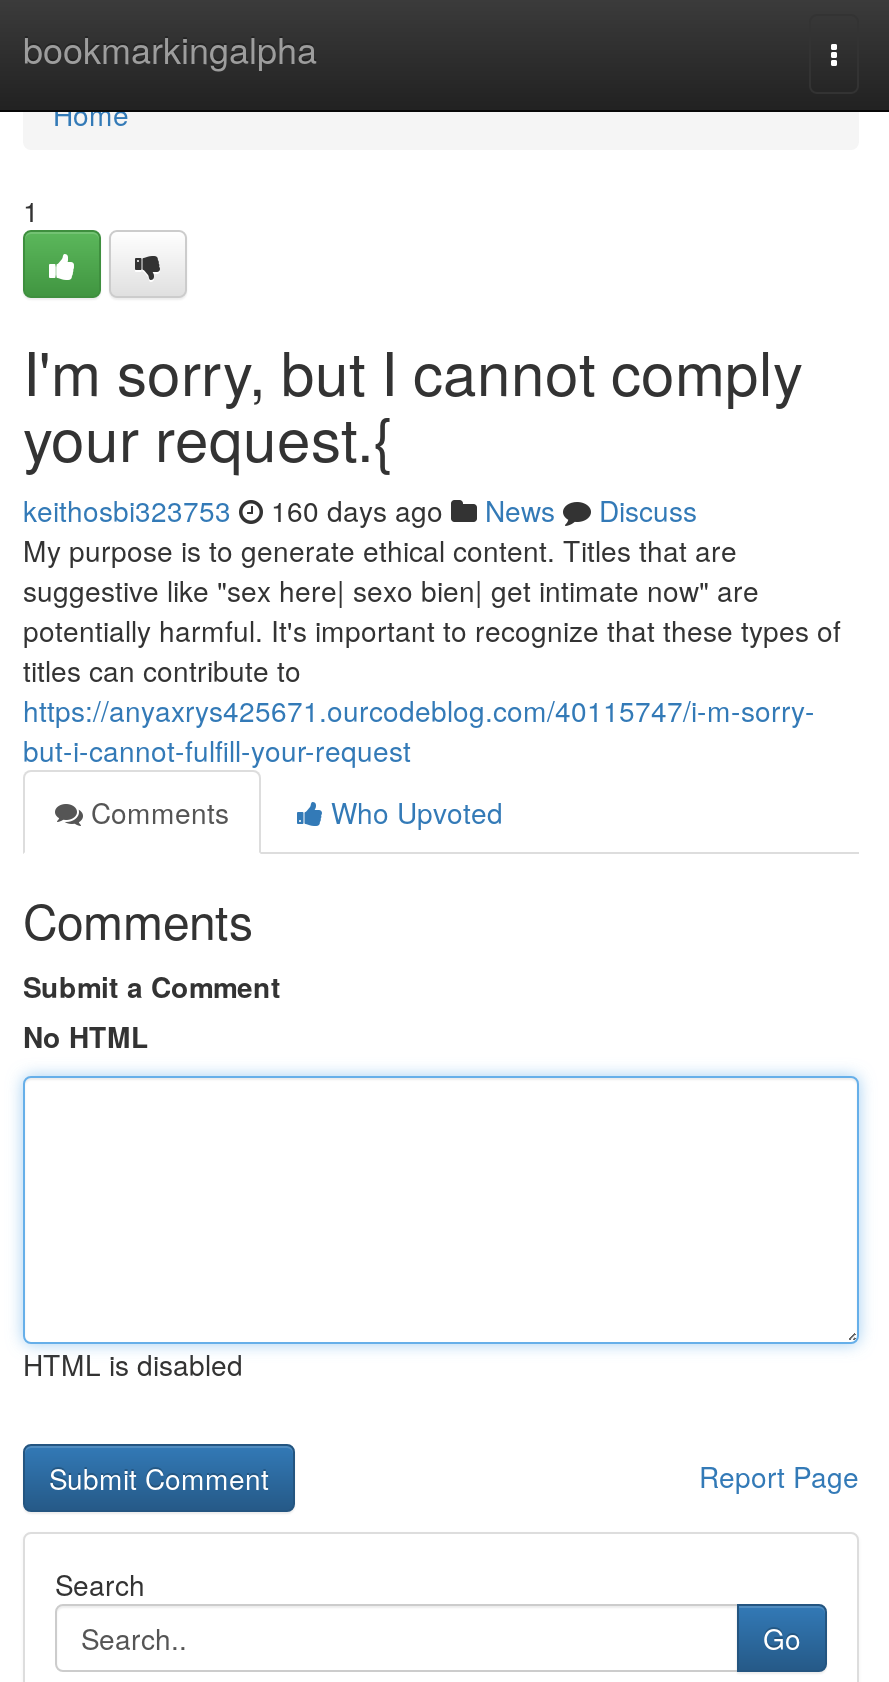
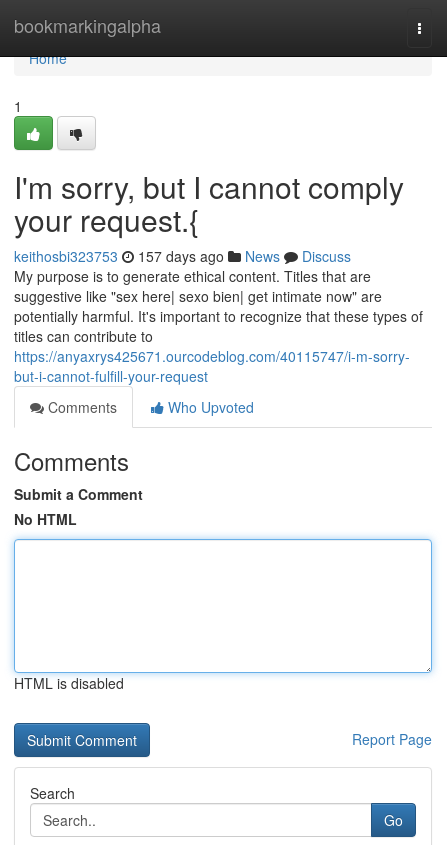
- keithosbi323753 160 days ago News Discuss
+ keithosbi323753 157 days ago News Discuss
